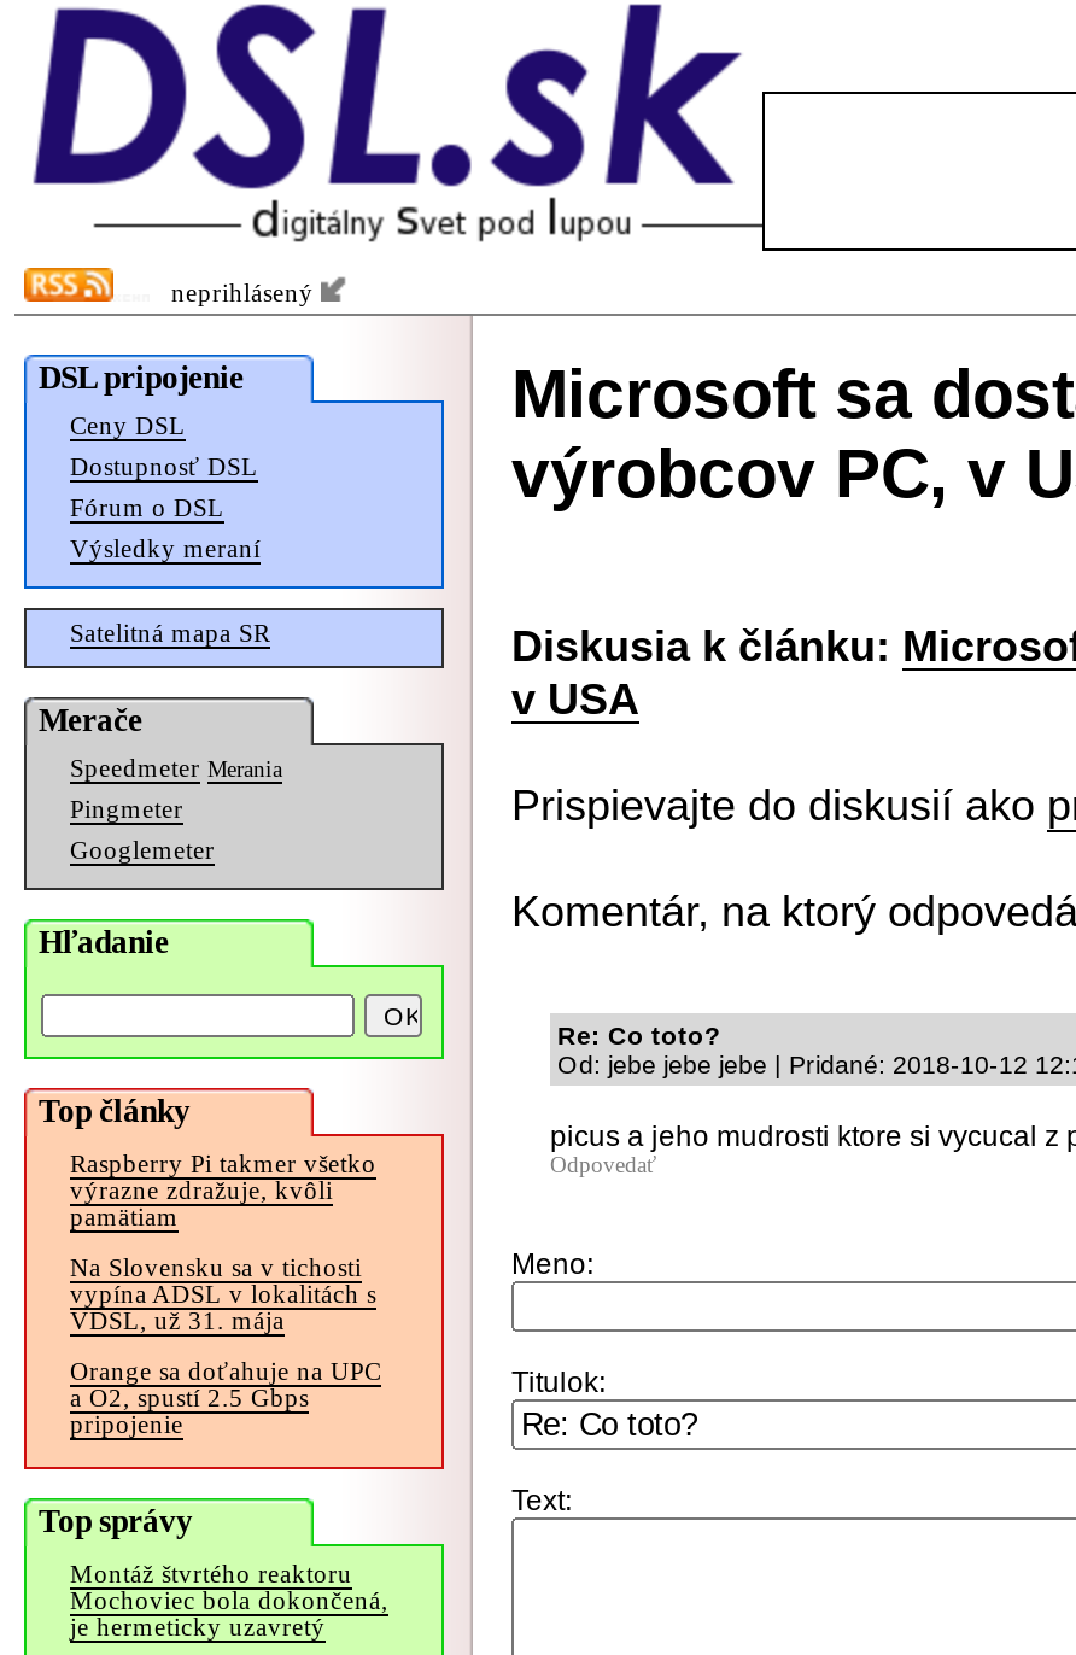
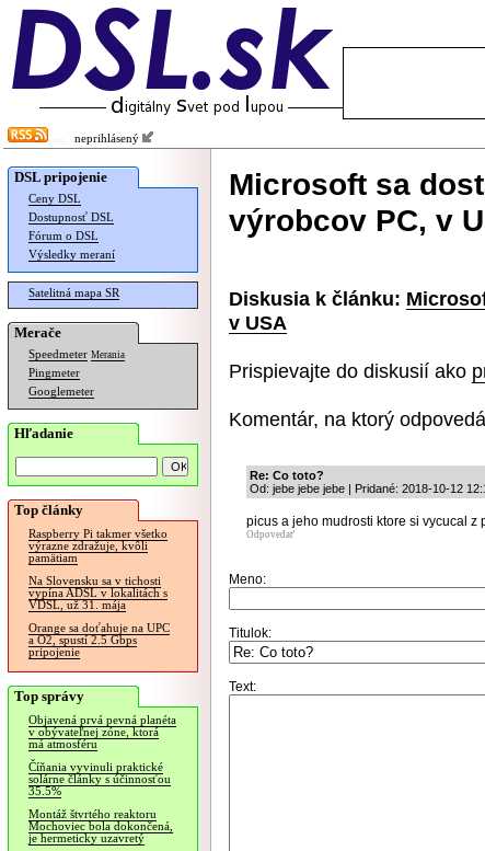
+ Objavená prvá pevná planéta
+ v obývateľnej zóne, ktorá
+ má atmosféru
+ Číňania vyvinuli praktické
+ solárne články s účinnosťou
+ 35.5%
